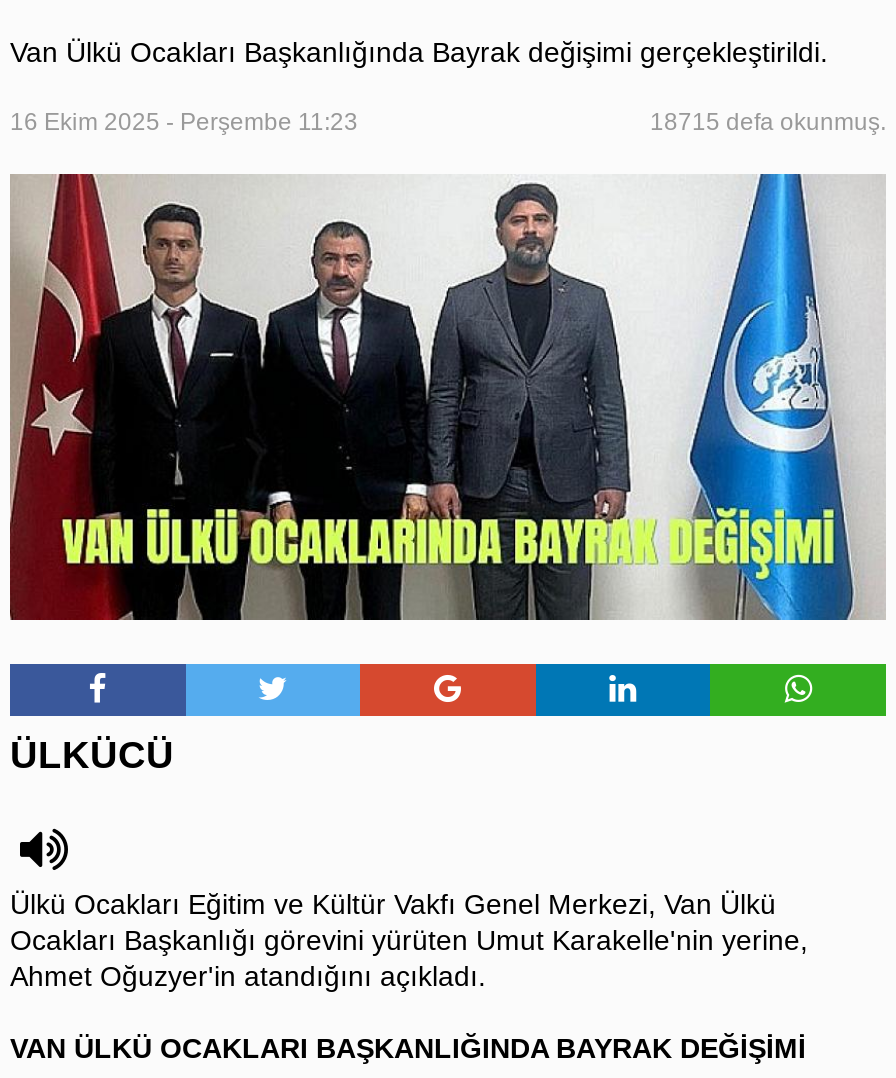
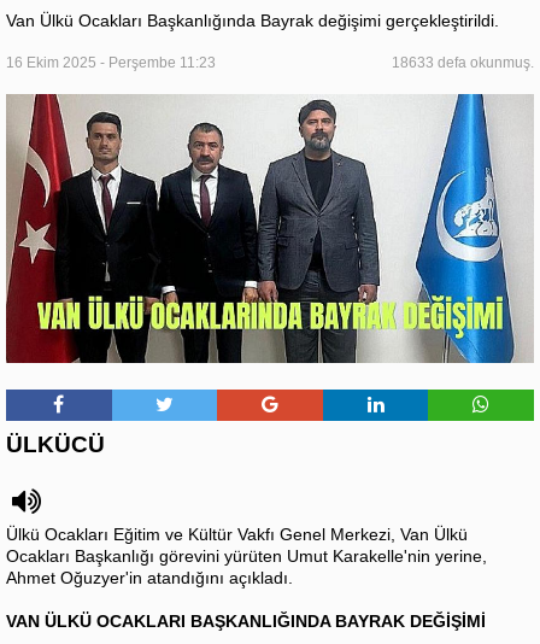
- 18715 defa okunmuş.
+ 18633 defa okunmuş.
